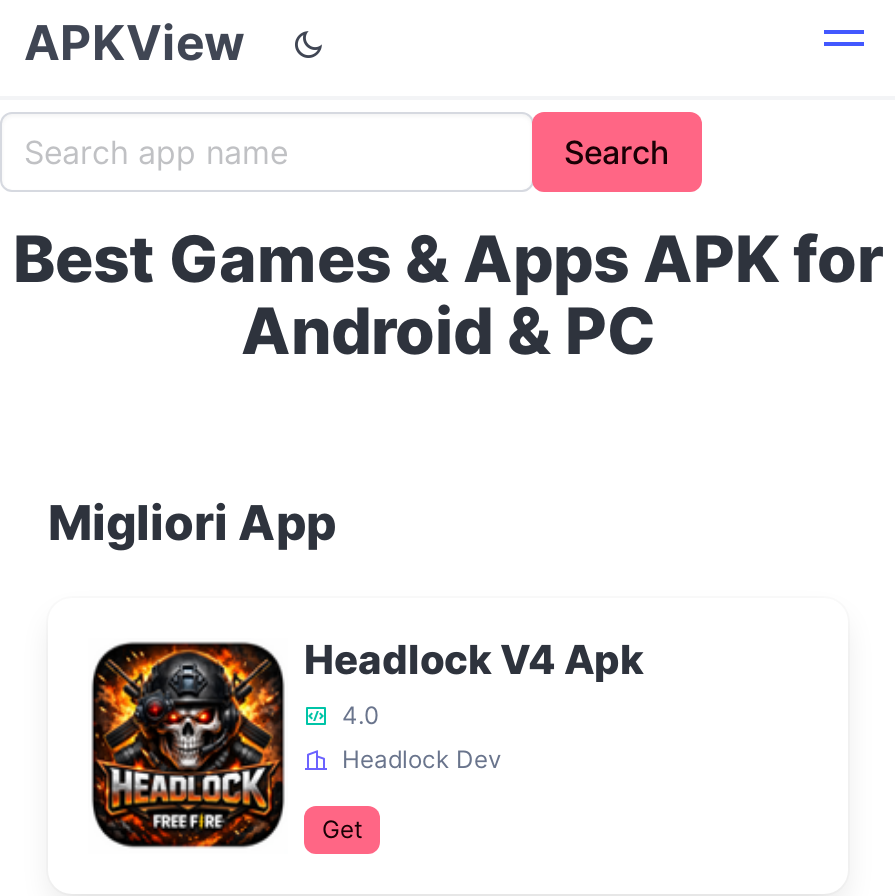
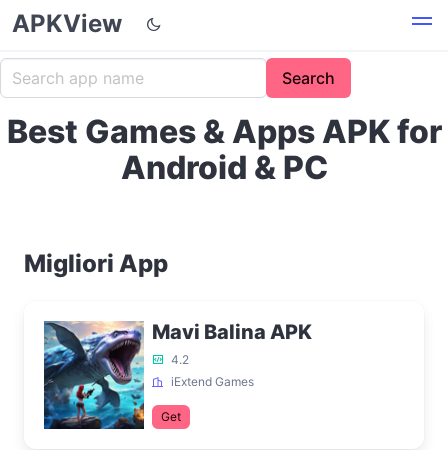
- [image]
- Headlock V4 Apk
- 4.0
+ [image]
+ Mavi Balina APK
+ 4.2

- Headlock Dev
+ iExtend Games
